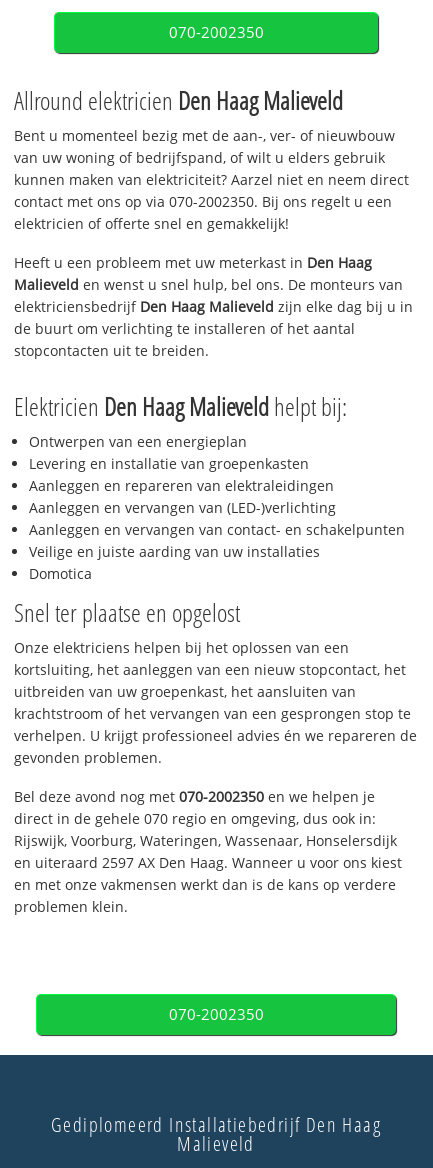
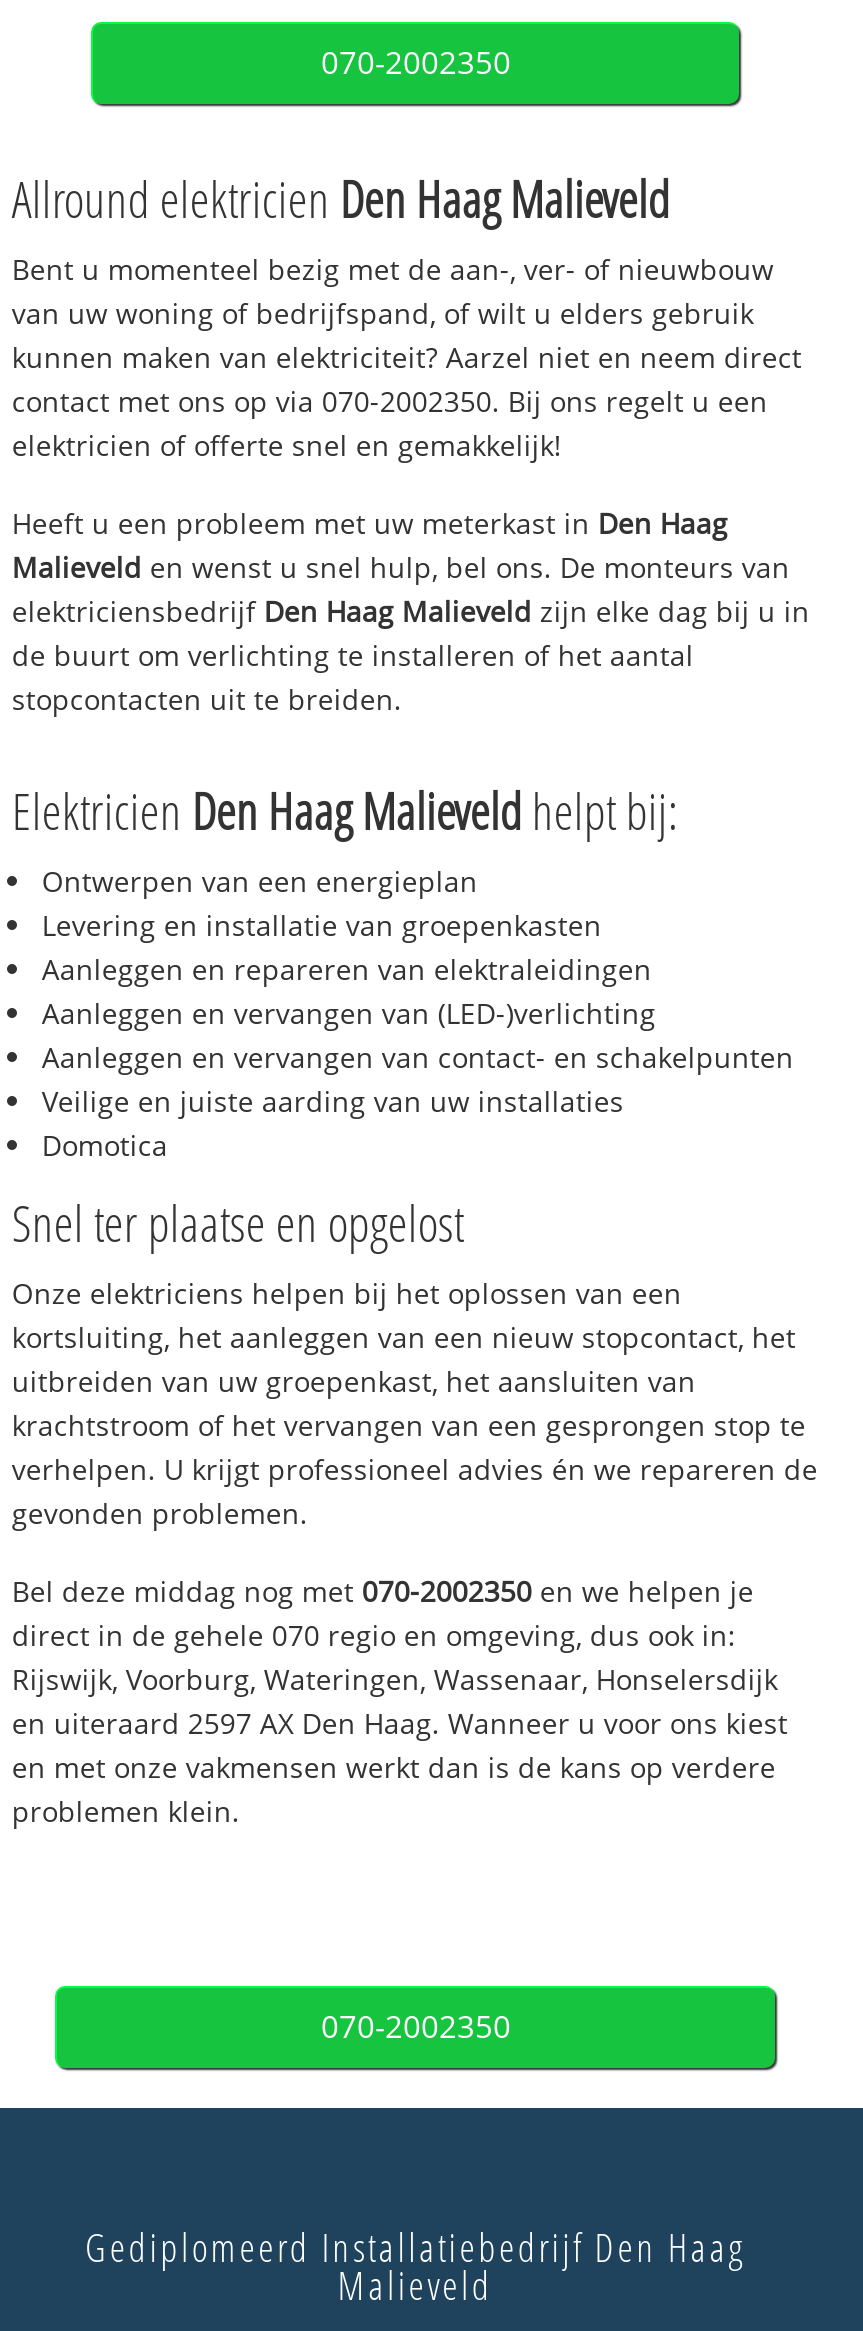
- Bel deze avond nog met 070-2002350 en we helpen je
+ Bel deze middag nog met 070-2002350 en we helpen je
